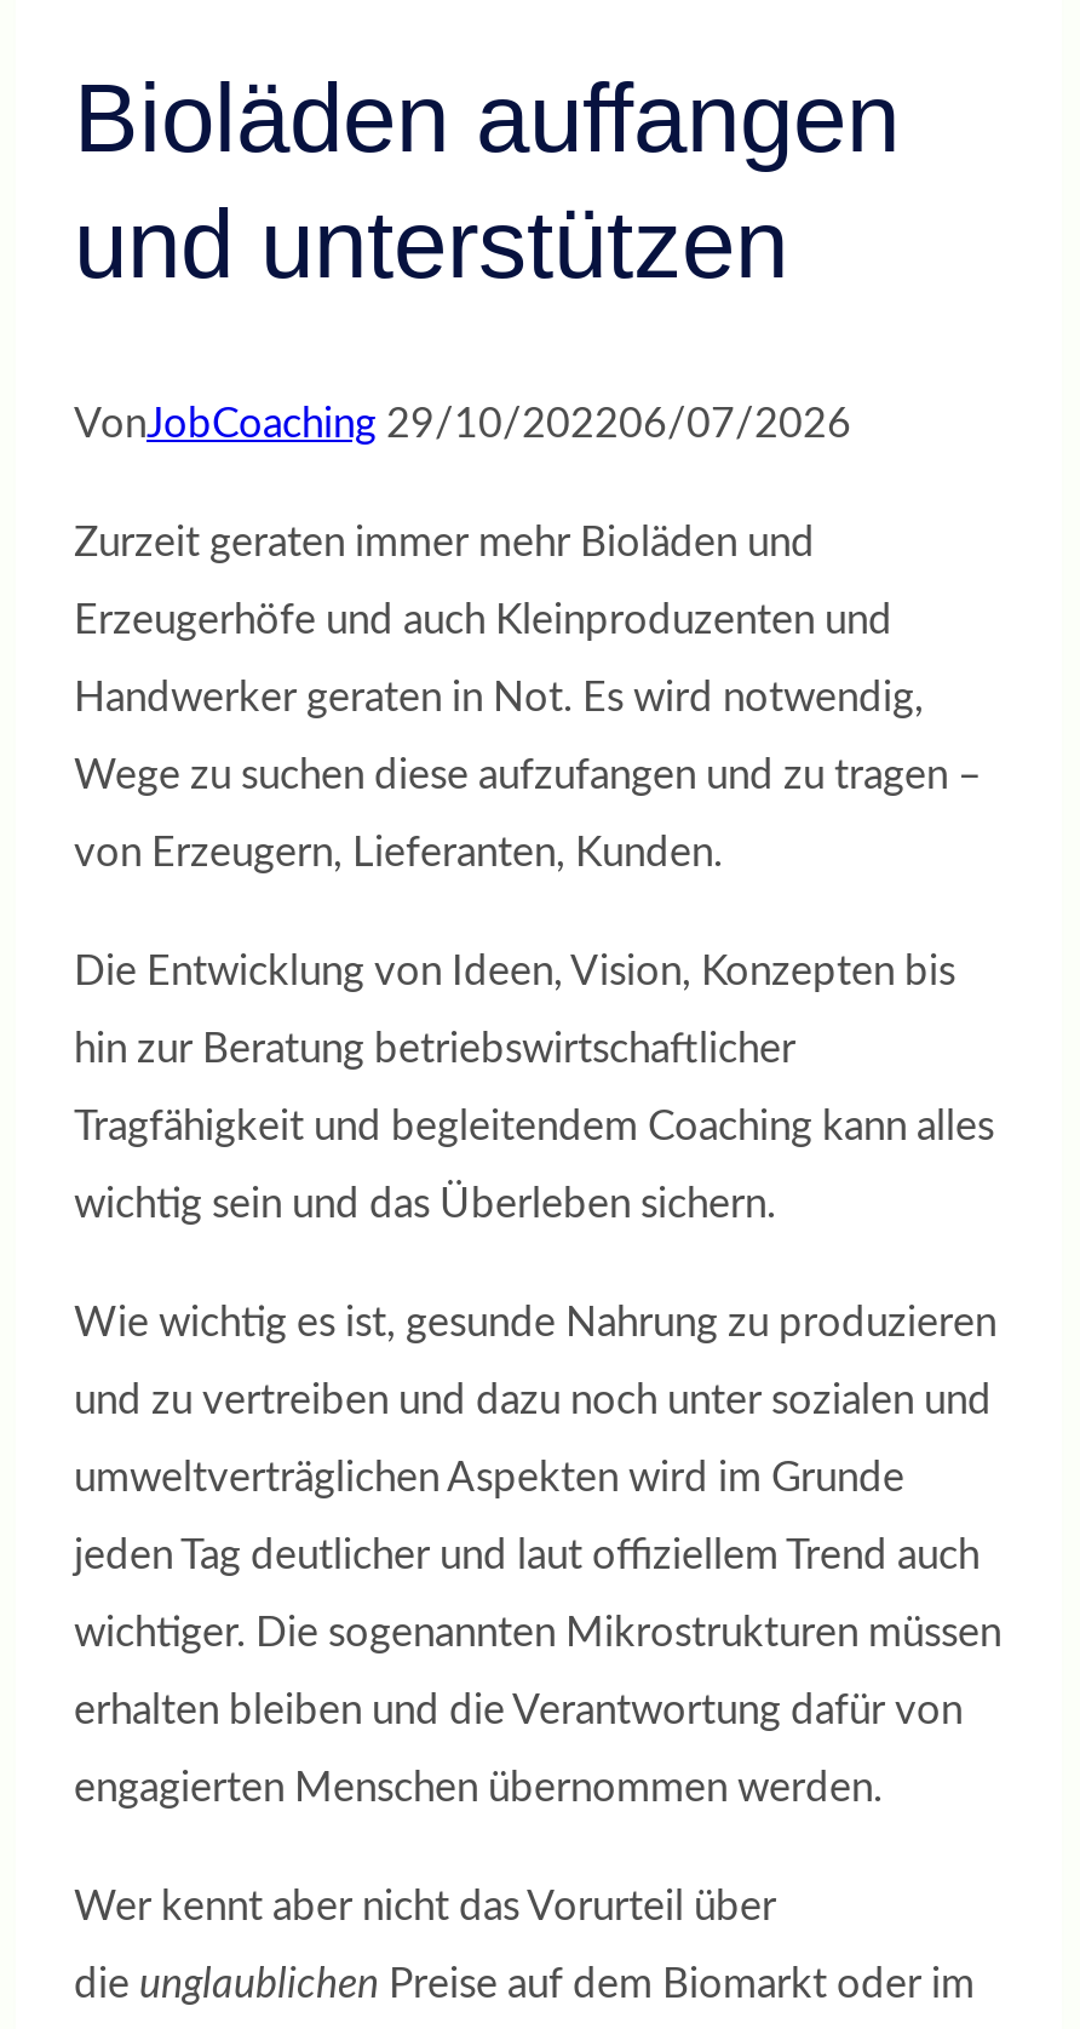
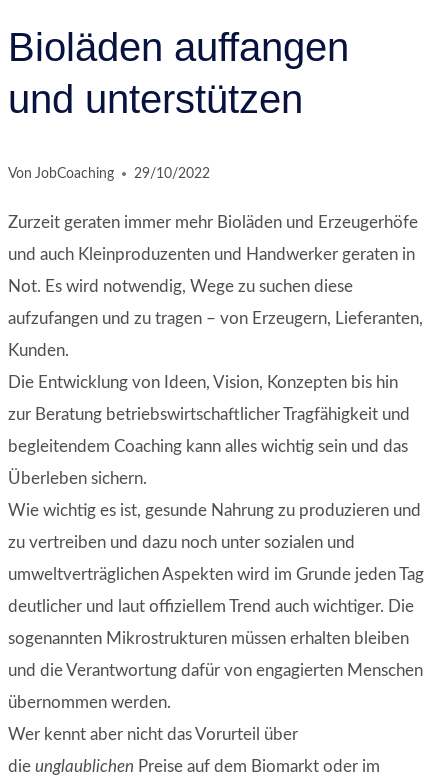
- VonJobCoaching 29/10/202206/07/2026
+ Von JobCoaching
+ 29/10/2022

- Zurzeit geraten immer mehr Bioläden und
+ Zurzeit geraten immer mehr Bioläden und Erzeugerhöfe

- Erzeugerhöfe und auch Kleinproduzenten und
+ und auch Kleinproduzenten und Handwerker geraten in

- Handwerker geraten in Not. Es wird notwendig,
+ Not. Es wird notwendig, Wege zu suchen diese

- Wege zu suchen diese aufzufangen und zu tragen –
+ aufzufangen und zu tragen – von Erzeugern, Lieferanten,

- von Erzeugern, Lieferanten, Kunden.
+ Kunden.

- Die Entwicklung von Ideen, Vision, Konzepten bis
+ Die Entwicklung von Ideen, Vision, Konzepten bis hin

- hin zur Beratung betriebswirtschaftlicher
+ zur Beratung betriebswirtschaftlicher Tragfähigkeit und

- Tragfähigkeit und begleitendem Coaching kann alles
+ begleitendem Coaching kann alles wichtig sein und das

- wichtig sein und das Überleben sichern.
+ Überleben sichern.

- Wie wichtig es ist, gesunde Nahrung zu produzieren
+ Wie wichtig es ist, gesunde Nahrung zu produzieren und

- und zu vertreiben und dazu noch unter sozialen und
+ zu vertreiben und dazu noch unter sozialen und

- umweltverträglichen Aspekten wird im Grunde
+ umweltverträglichen Aspekten wird im Grunde jeden Tag

- jeden Tag deutlicher und laut offiziellem Trend auch
+ deutlicher und laut offiziellem Trend auch wichtiger. Die

- wichtiger. Die sogenannten Mikrostrukturen müssen
+ sogenannten Mikrostrukturen müssen erhalten bleiben

- erhalten bleiben und die Verantwortung dafür von
+ und die Verantwortung dafür von engagierten Menschen

- engagierten Menschen übernommen werden.
+ übernommen werden.
